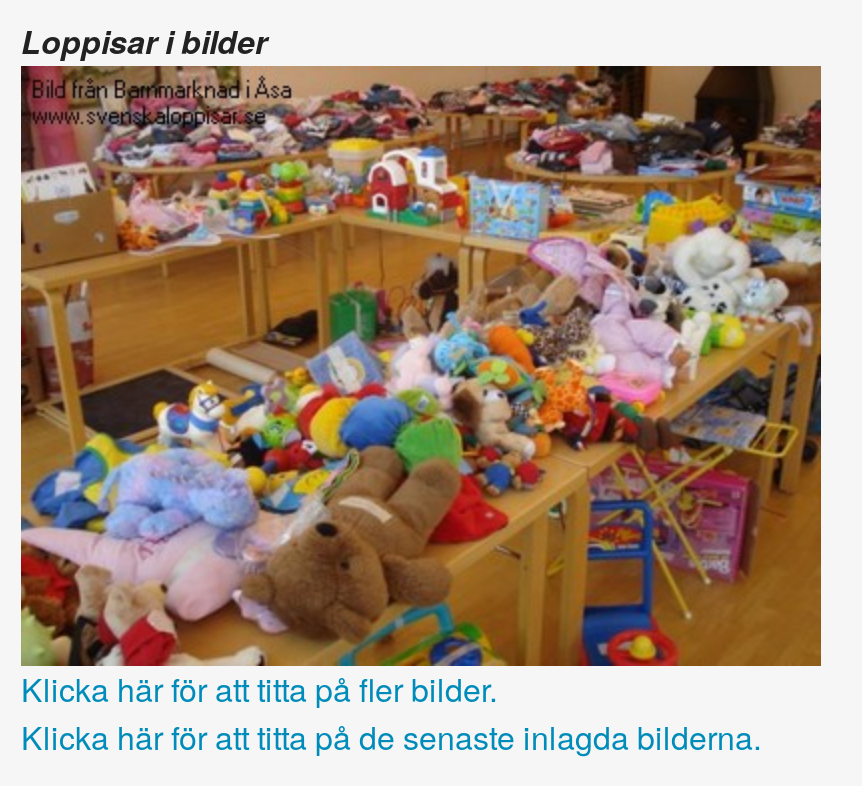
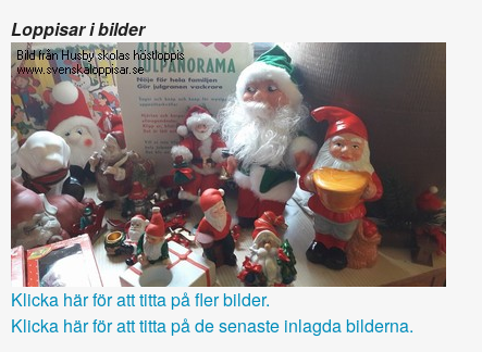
- [image]
+ [image]
